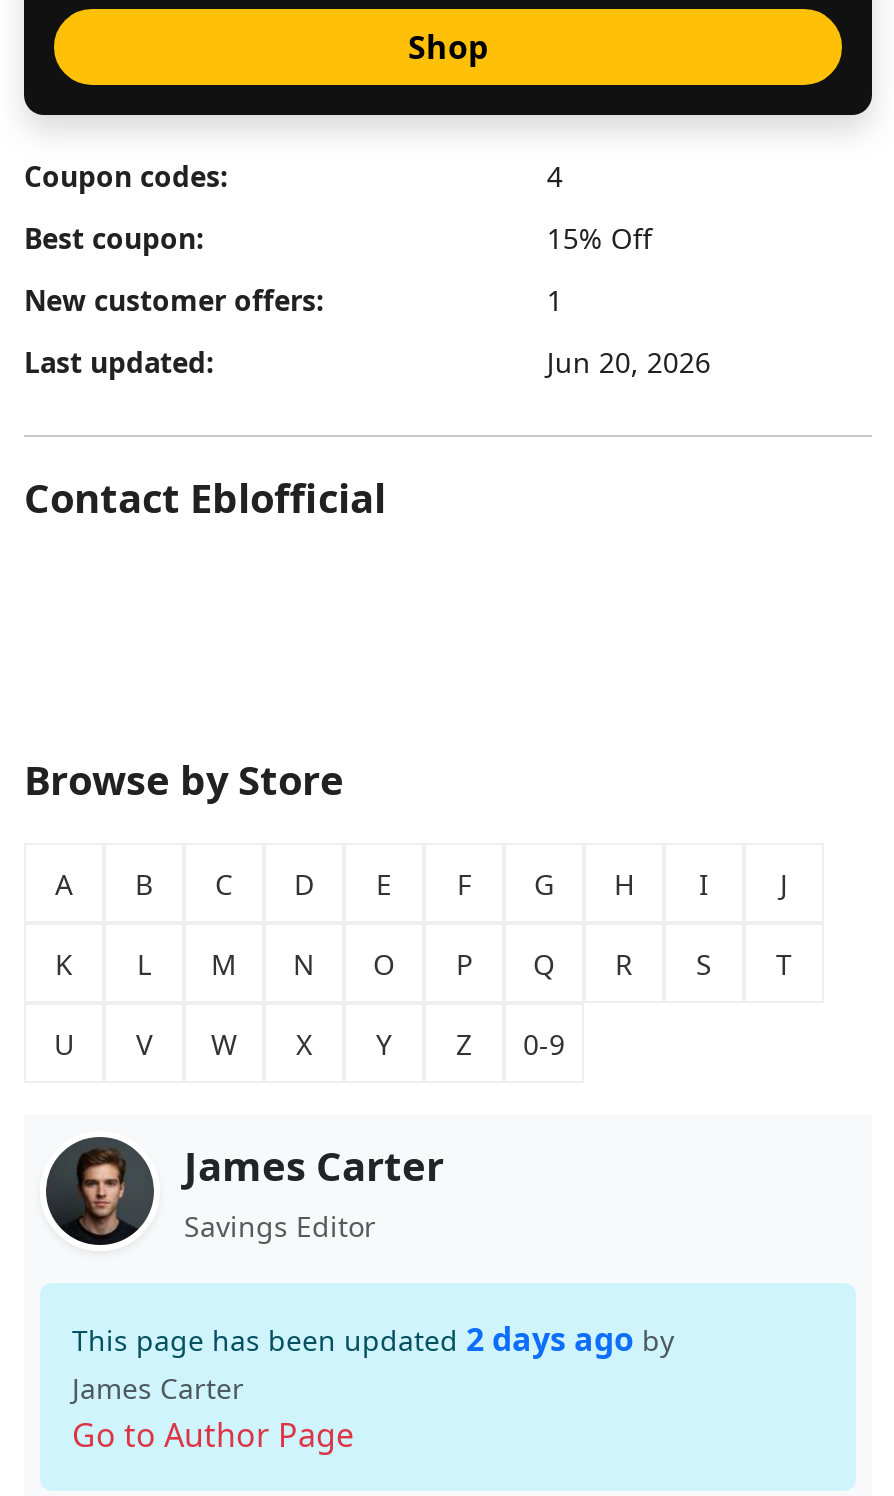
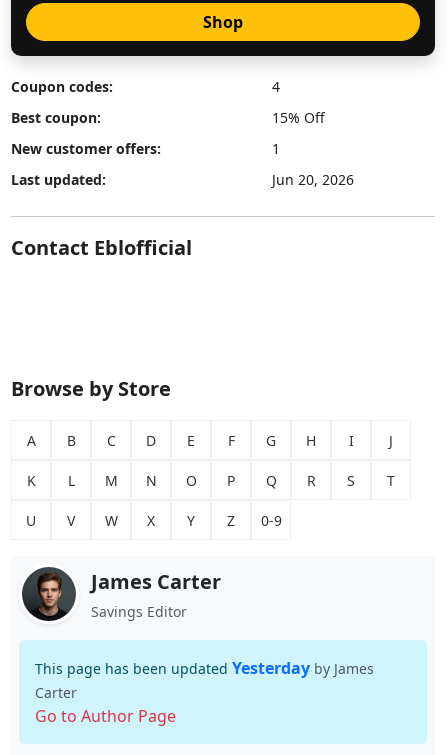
- This page has been updated 2 days ago by
- James Carter
+ This page has been updated Yesterday by James
+ Carter
